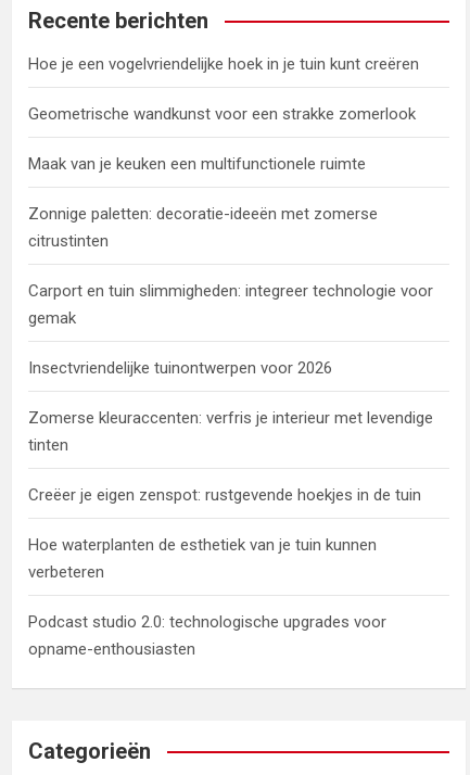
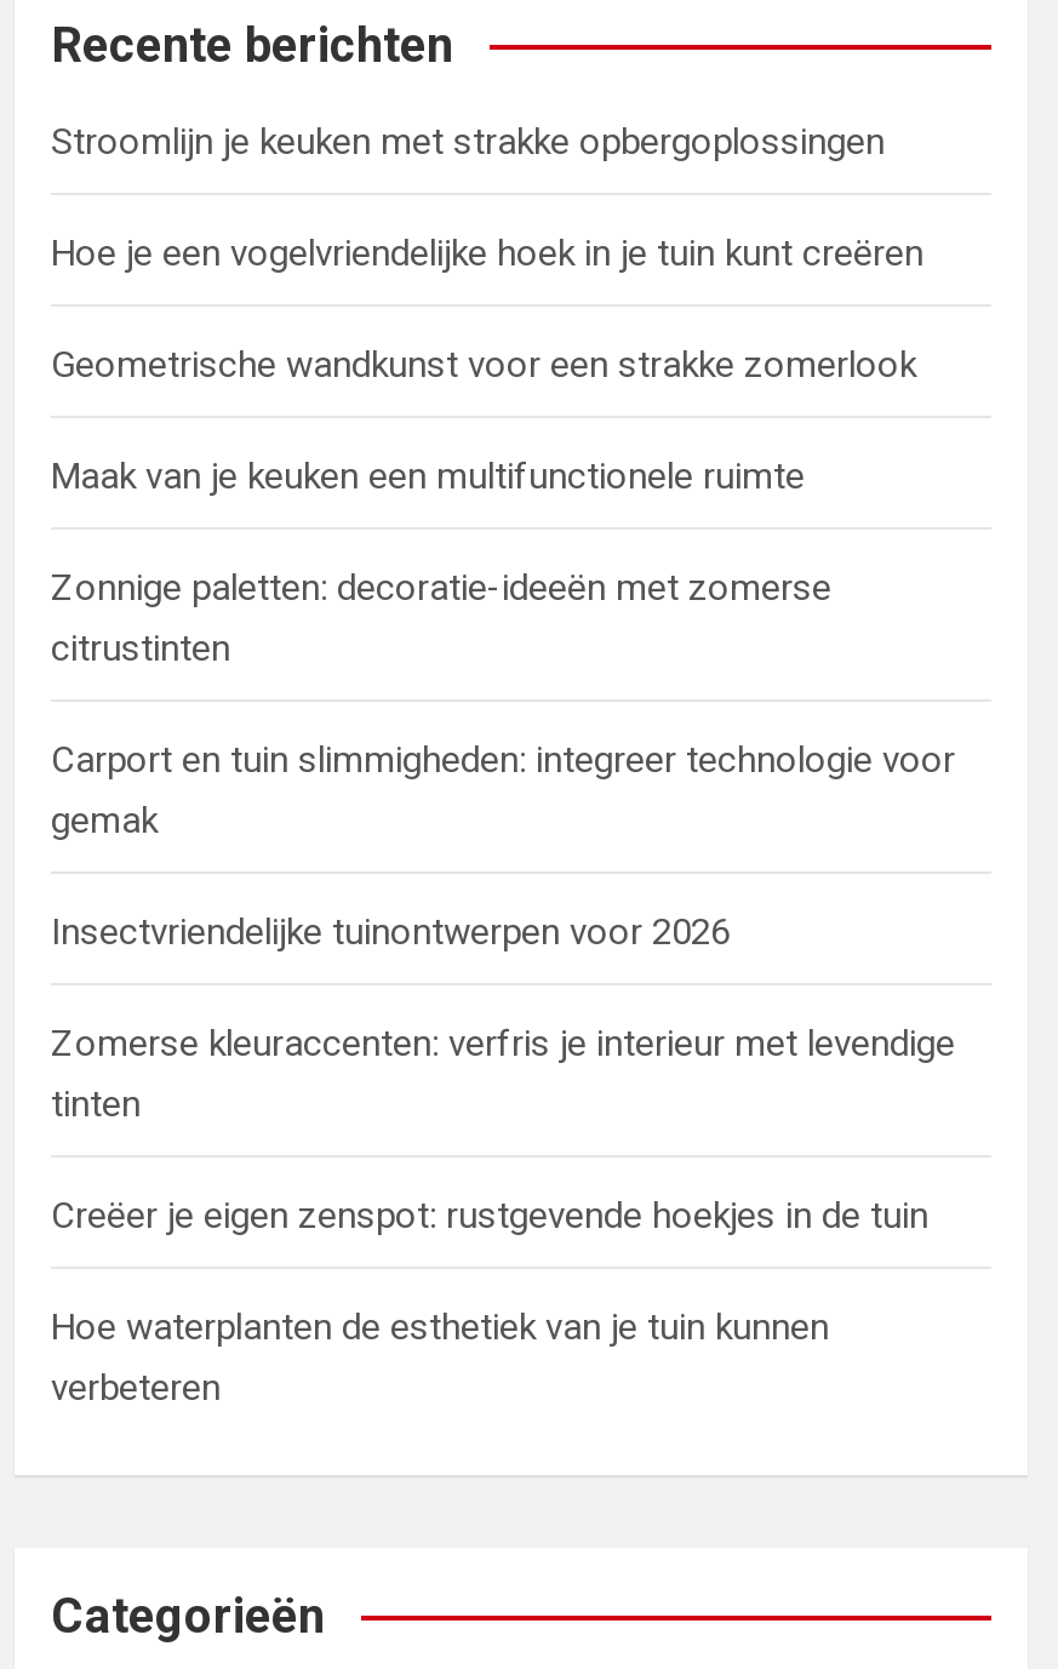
+ Stroomlijn je keuken met strakke opbergoplossingen

moved down: Hoe je een vogelvriendelijke hoek in je tuin kunt creëren | Geometrische wandkunst voor een strakke zomerlook | Maak van je keuken een multifunctionele ruimte | ... | Hoe waterplanten de esthetiek van je tuin kunnen | verbeteren

- Podcast studio 2.0: technologische upgrades voor
- opname-enthousiasten
